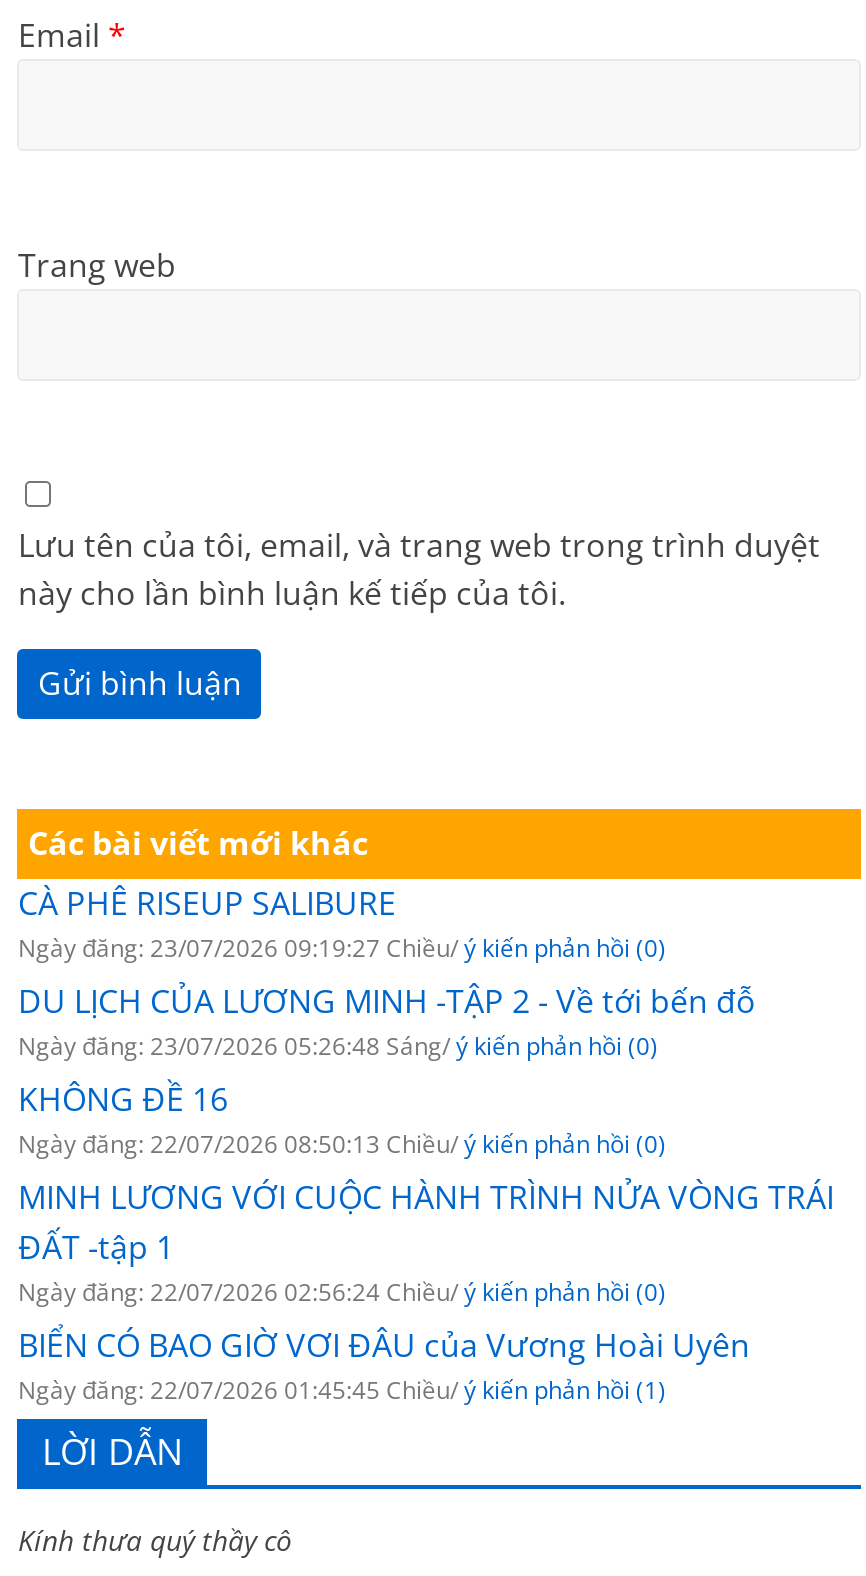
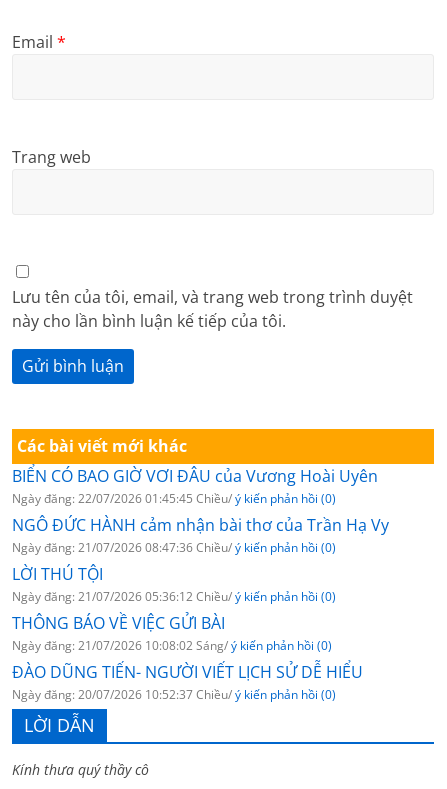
- CÀ PHÊ RISEUP SALIBURE
- Ngày đăng: 23/07/2026 09:19:27 Chiều/ ý kiến phản hồi (0)
- DU LỊCH CỦA LƯƠNG MINH -TẬP 2 - Về tới bến đỗ
- Ngày đăng: 23/07/2026 05:26:48 Sáng/ ý kiến phản hồi (0)
- KHÔNG ĐỀ 16
- Ngày đăng: 22/07/2026 08:50:13 Chiều/ ý kiến phản hồi (0)
- MINH LƯƠNG VỚI CUỘC HÀNH TRÌNH NỬA VÒNG TRÁI
- ĐẤT -tập 1
- Ngày đăng: 22/07/2026 02:56:24 Chiều/ ý kiến phản hồi (0)

moved up: BIỂN CÓ BAO GIỜ VƠI ĐÂU của Vương Hoài Uyên

- Ngày đăng: 22/07/2026 01:45:45 Chiều/ ý kiến phản hồi (1)
+ Ngày đăng: 22/07/2026 01:45:45 Chiều/ ý kiến phản hồi (0)
+ NGÔ ĐỨC HÀNH cảm nhận bài thơ của Trần Hạ Vy
+ Ngày đăng: 21/07/2026 08:47:36 Chiều/ ý kiến phản hồi (0)
+ LỜI THÚ TỘI
+ Ngày đăng: 21/07/2026 05:36:12 Chiều/ ý kiến phản hồi (0)
+ THÔNG BÁO VỀ VIỆC GỬI BÀI
+ Ngày đăng: 21/07/2026 10:08:02 Sáng/ ý kiến phản hồi (0)
+ ĐÀO DŨNG TIẾN- NGƯỜI VIẾT LỊCH SỬ DỄ HIỂU
+ Ngày đăng: 20/07/2026 10:52:37 Chiều/ ý kiến phản hồi (0)
